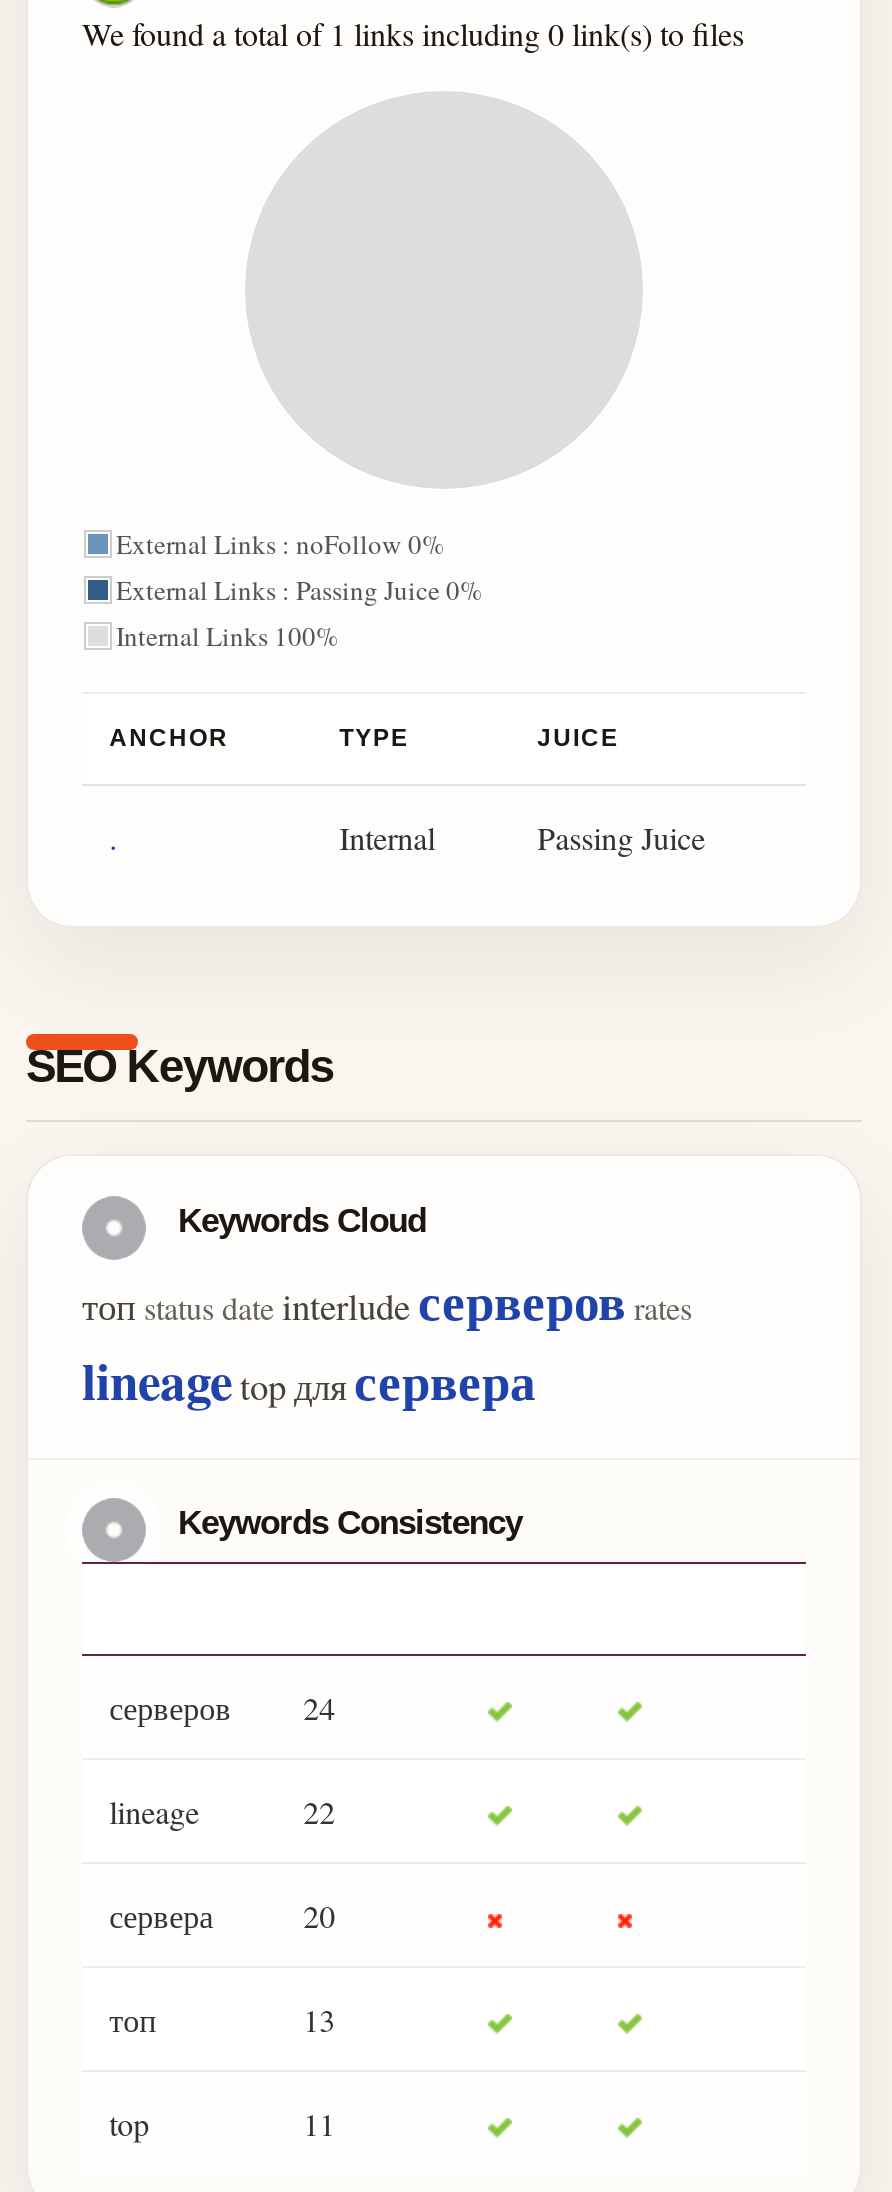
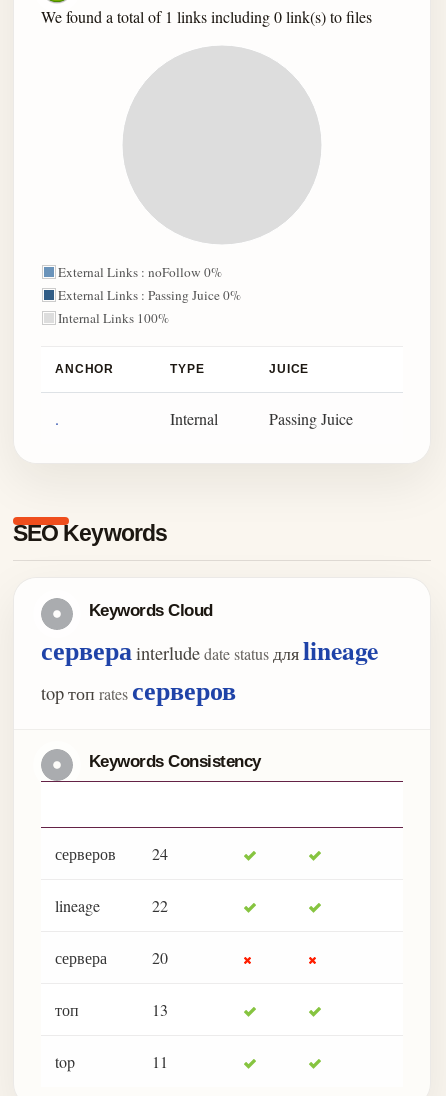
- топ status date interlude серверов rates
- lineage top для сервера
+ сервера interlude date status для lineage
+ top топ rates серверов
